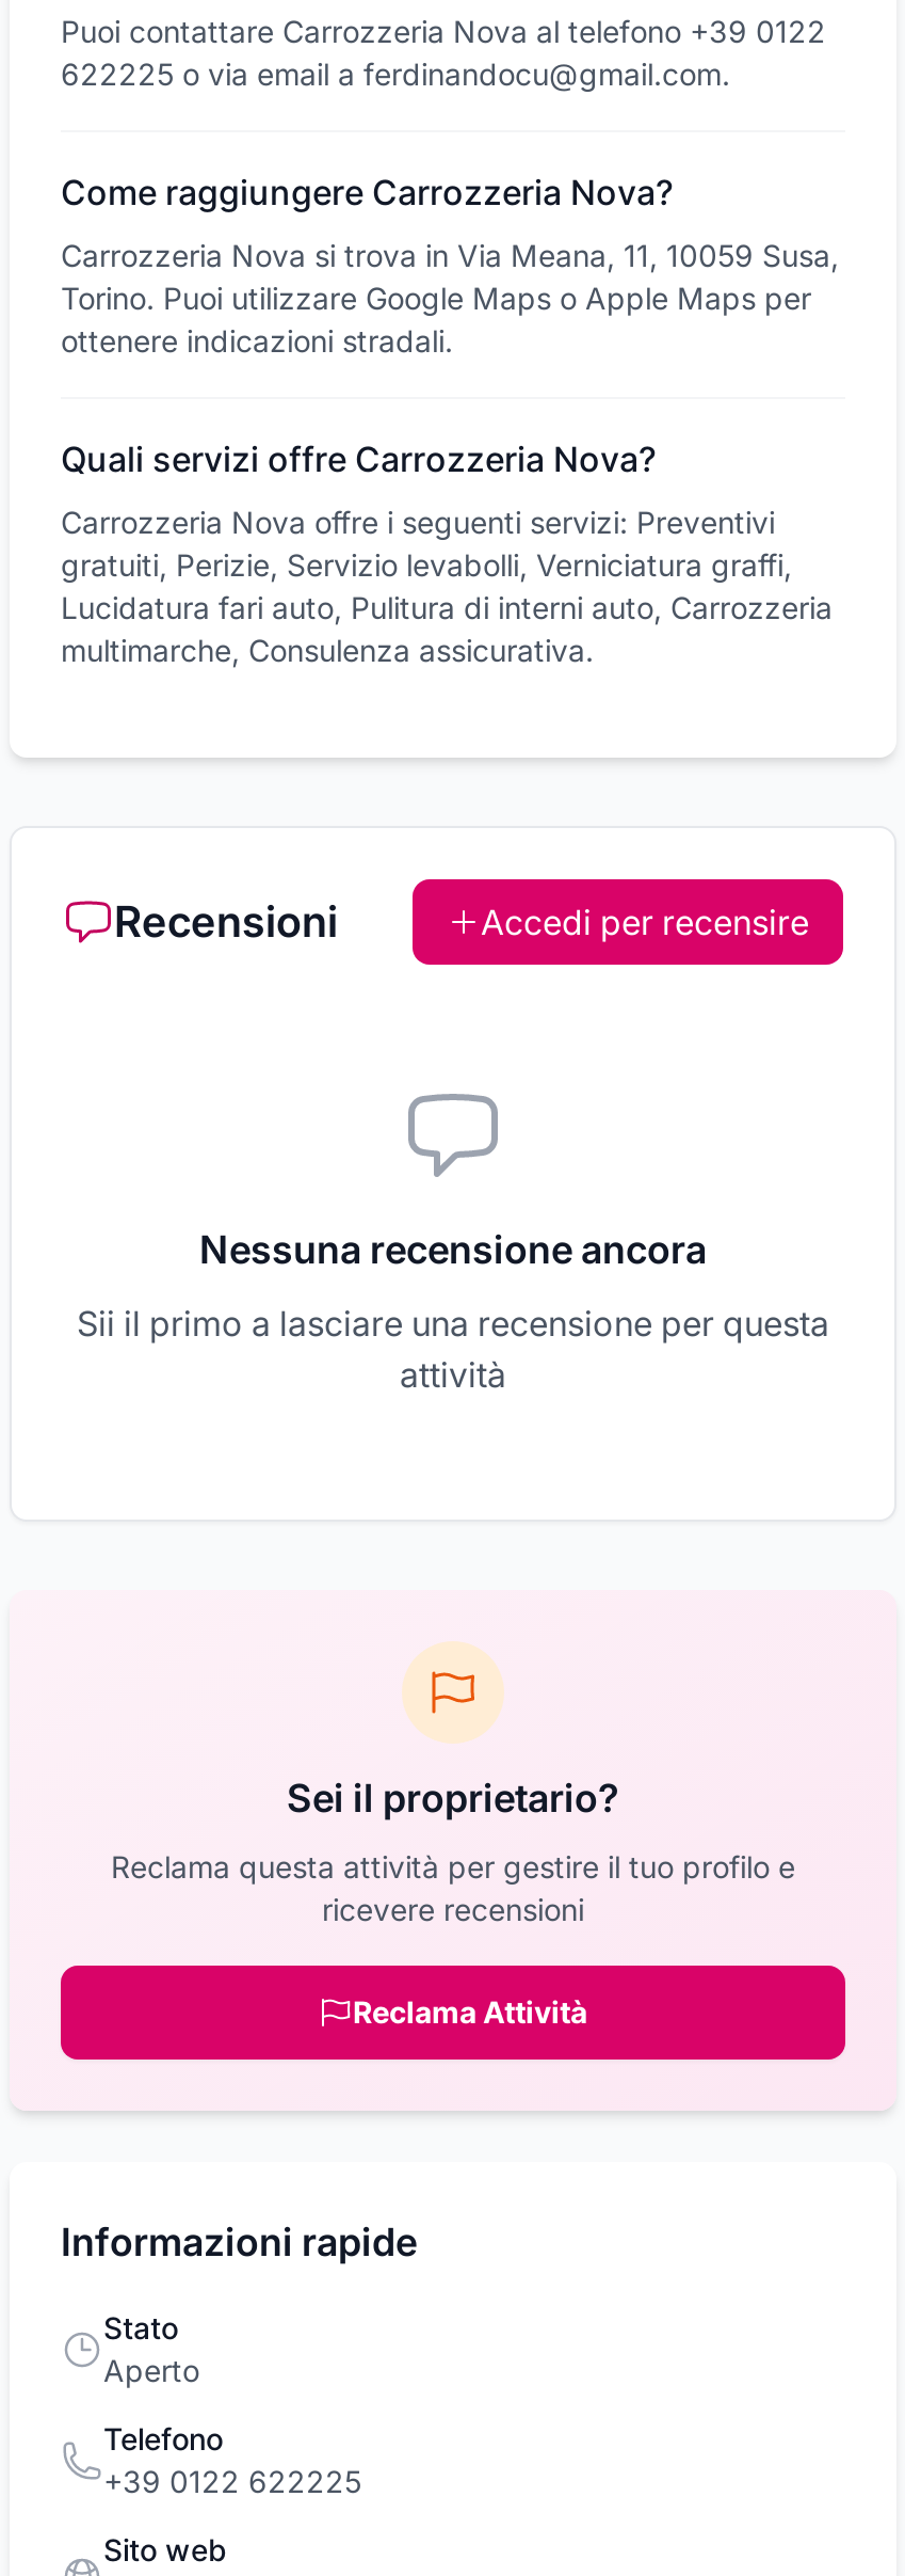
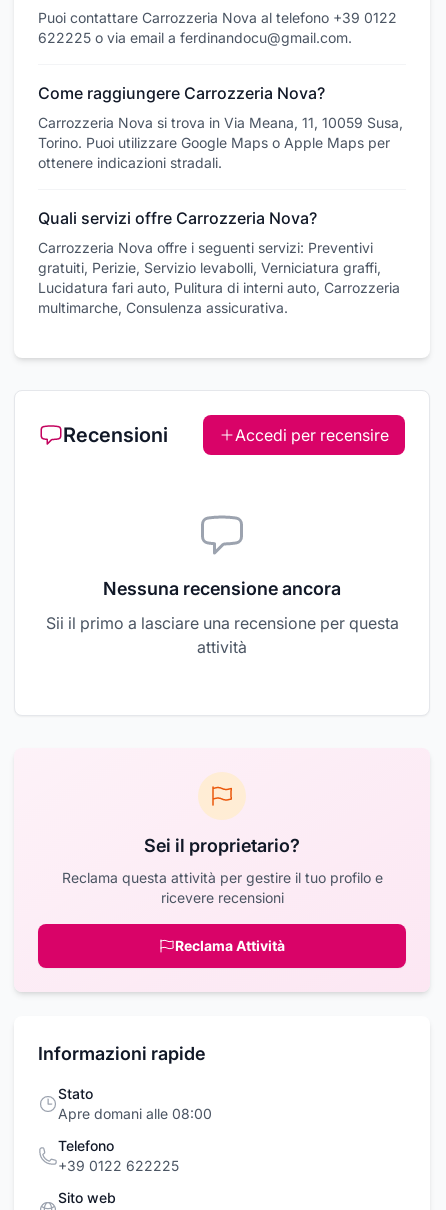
- Aperto
+ Apre domani alle 08:00
